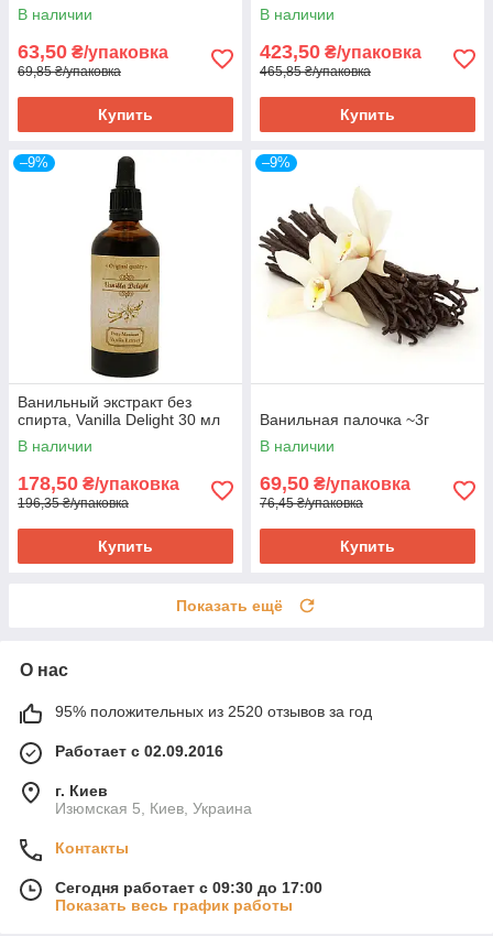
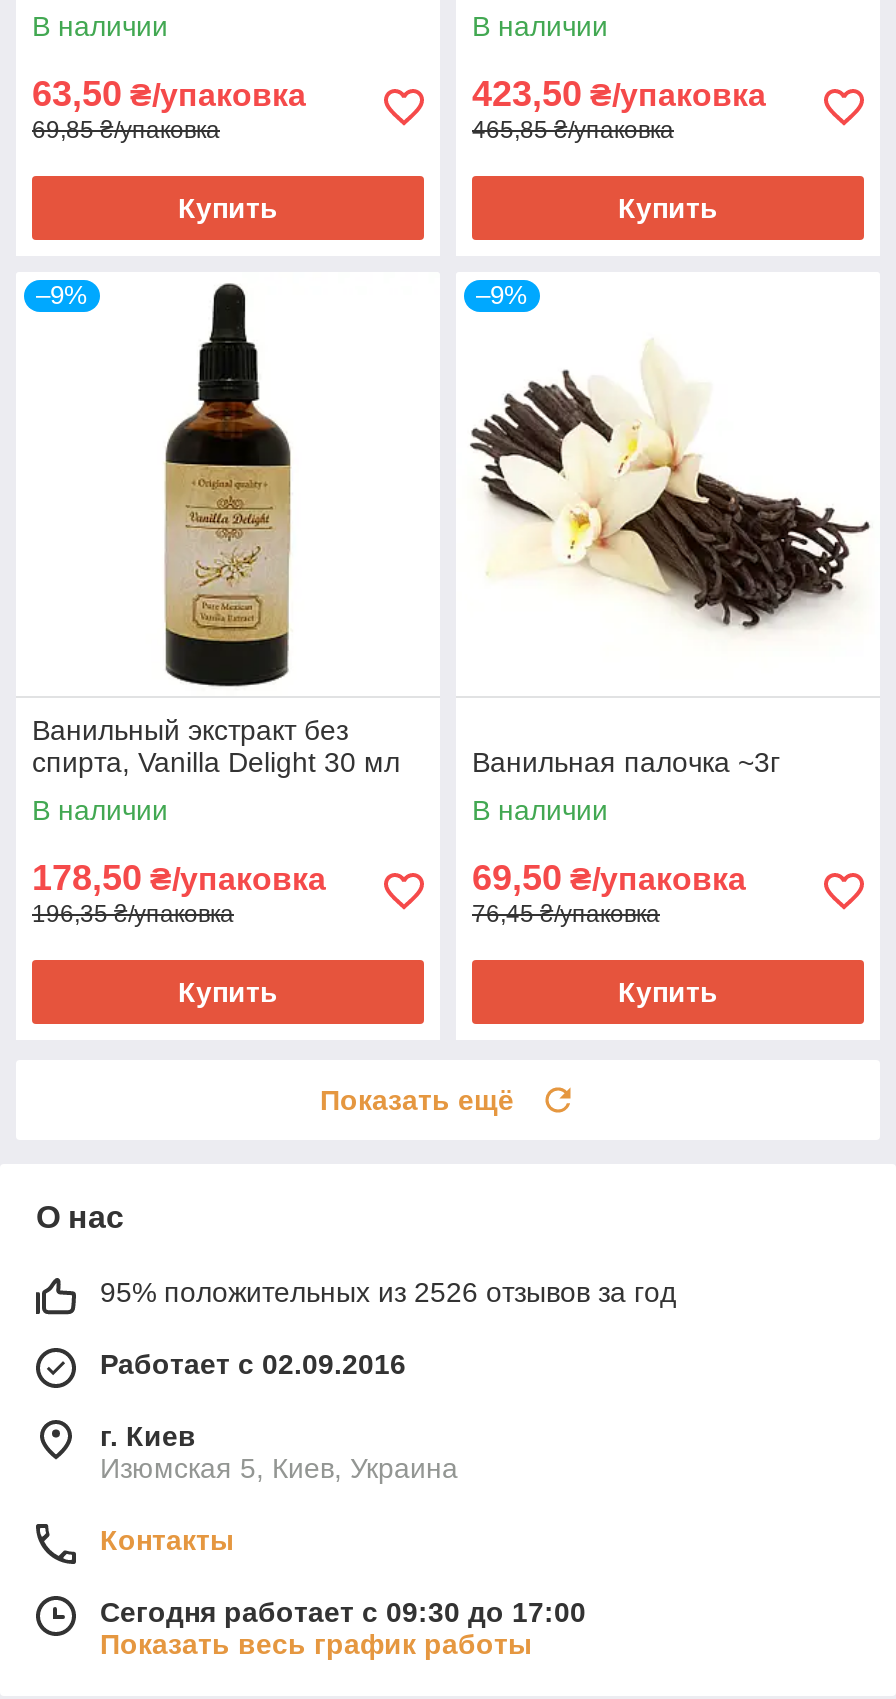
- 95% положительных из 2520 отзывов за год
+ 95% положительных из 2526 отзывов за год
